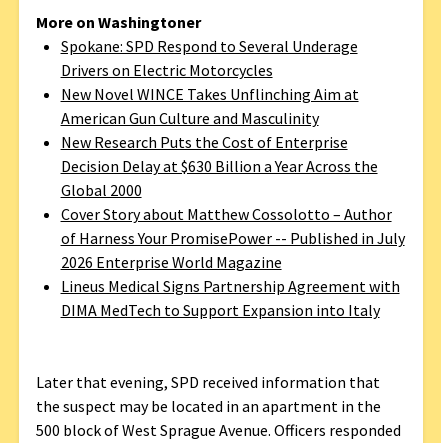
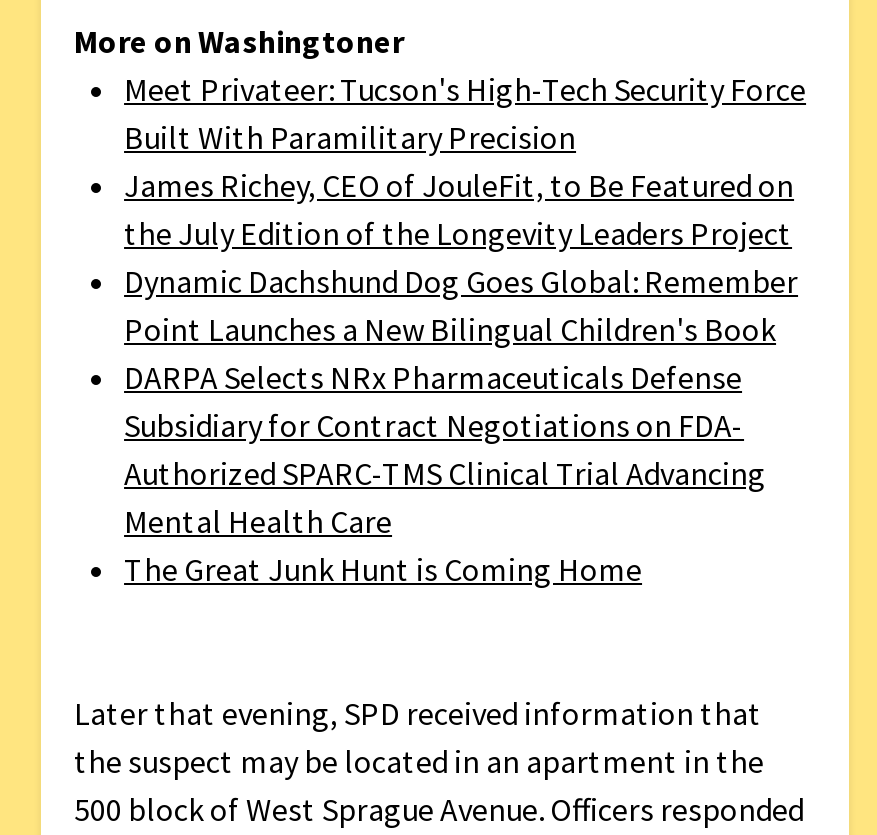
- Spokane: SPD Respond to Several Underage
- Drivers on Electric Motorcycles
- New Novel WINCE Takes Unflinching Aim at
- American Gun Culture and Masculinity
- New Research Puts the Cost of Enterprise
- Decision Delay at $630 Billion a Year Across the
- Global 2000
- Cover Story about Matthew Cossolotto – Author
- of Harness Your PromisePower -- Published in July
- 2026 Enterprise World Magazine
- Lineus Medical Signs Partnership Agreement with
- DIMA MedTech to Support Expansion into Italy
+ Meet Privateer: Tucson's High-Tech Security Force
+ Built With Paramilitary Precision
+ James Richey, CEO of JouleFit, to Be Featured on
+ the July Edition of the Longevity Leaders Project
+ Dynamic Dachshund Dog Goes Global: Remember
+ Point Launches a New Bilingual Children's Book
+ DARPA Selects NRx Pharmaceuticals Defense
+ Subsidiary for Contract Negotiations on FDA-
+ Authorized SPARC-TMS Clinical Trial Advancing
+ Mental Health Care
+ The Great Junk Hunt is Coming Home
